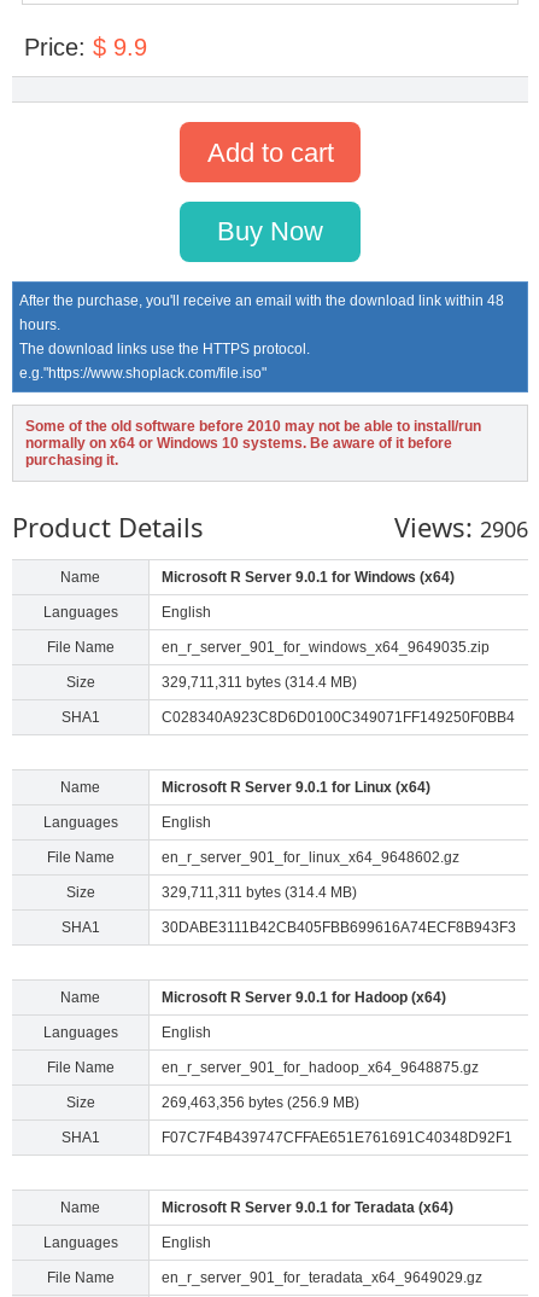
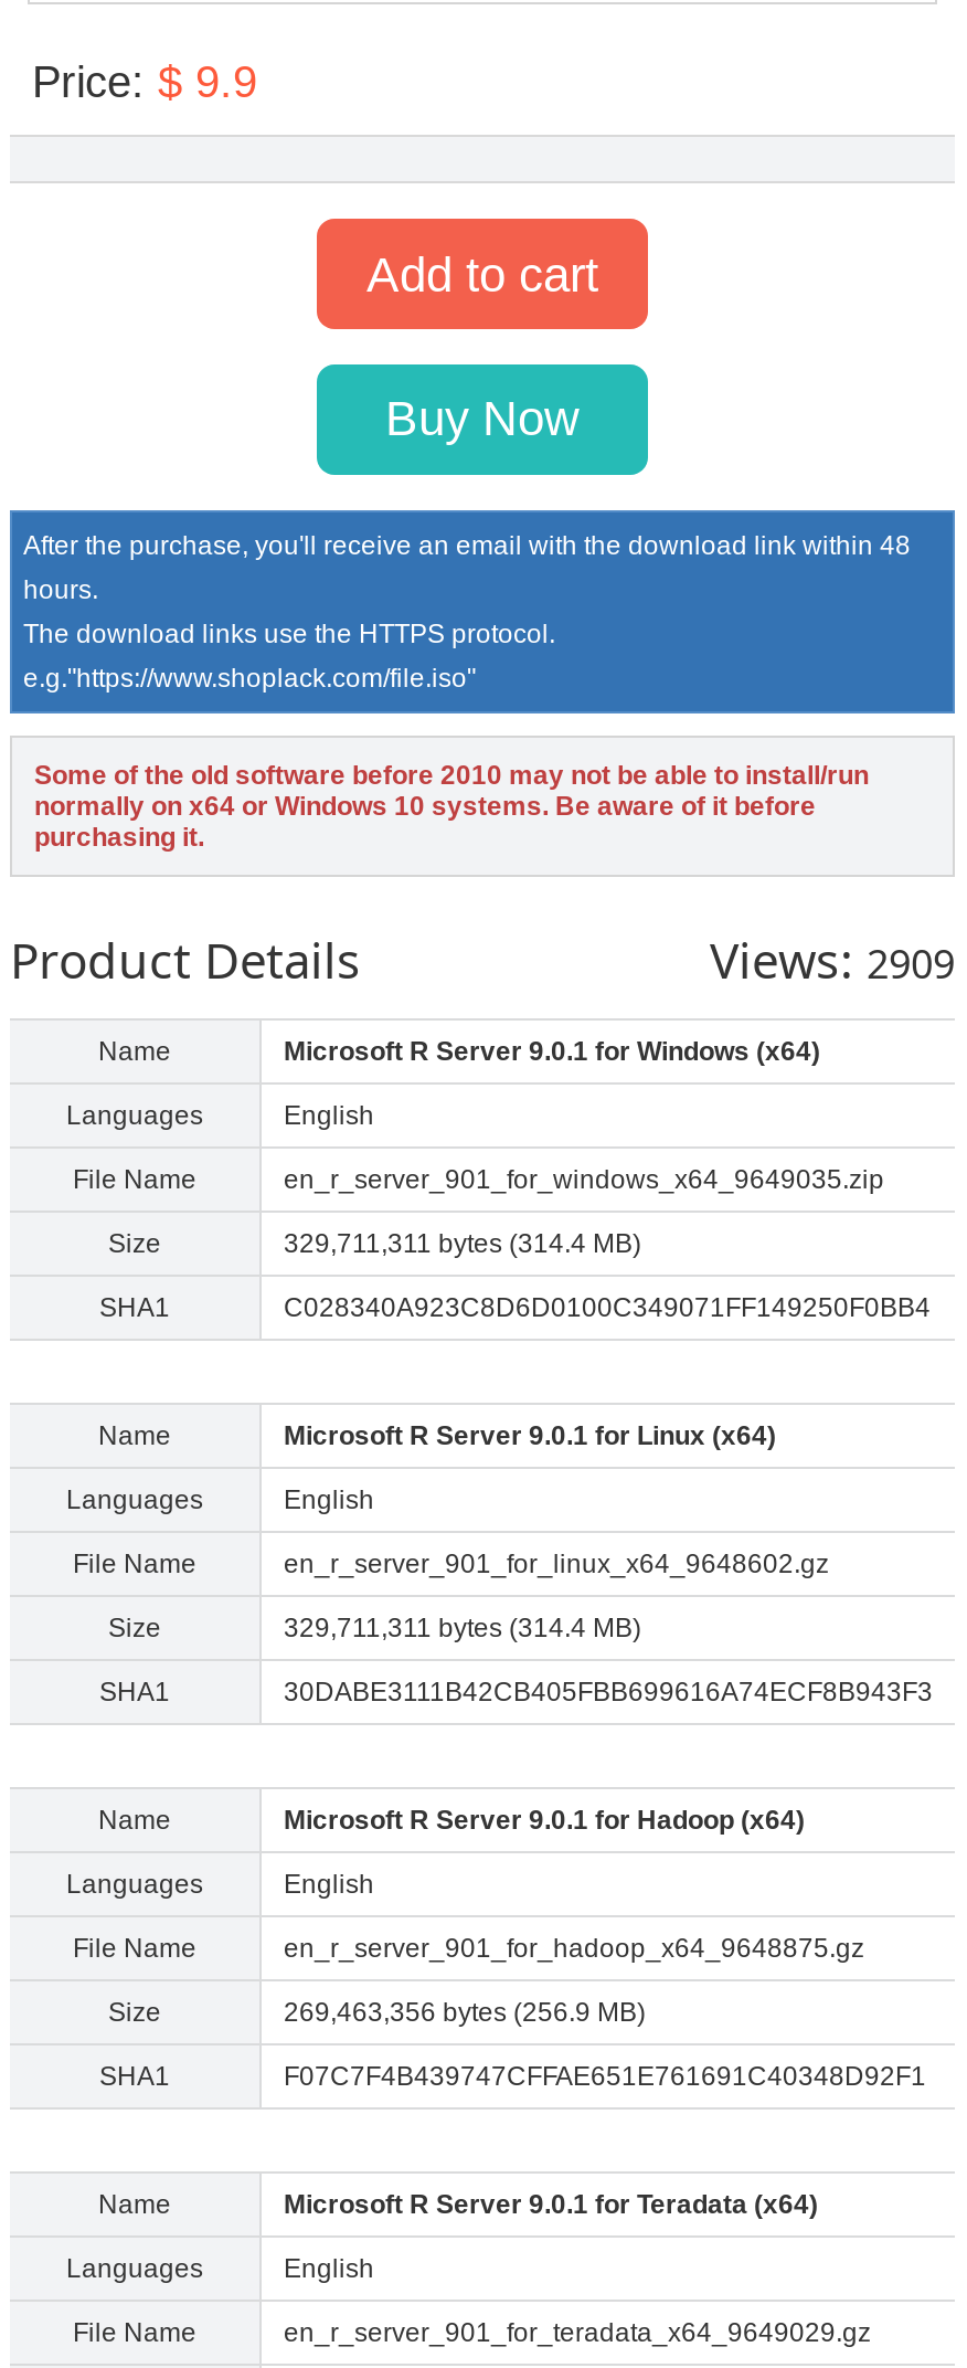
- Views: 2906
+ Views: 2909
